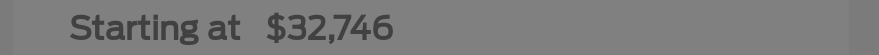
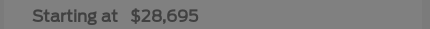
- Starting at $32,746
+ Starting at $28,695
